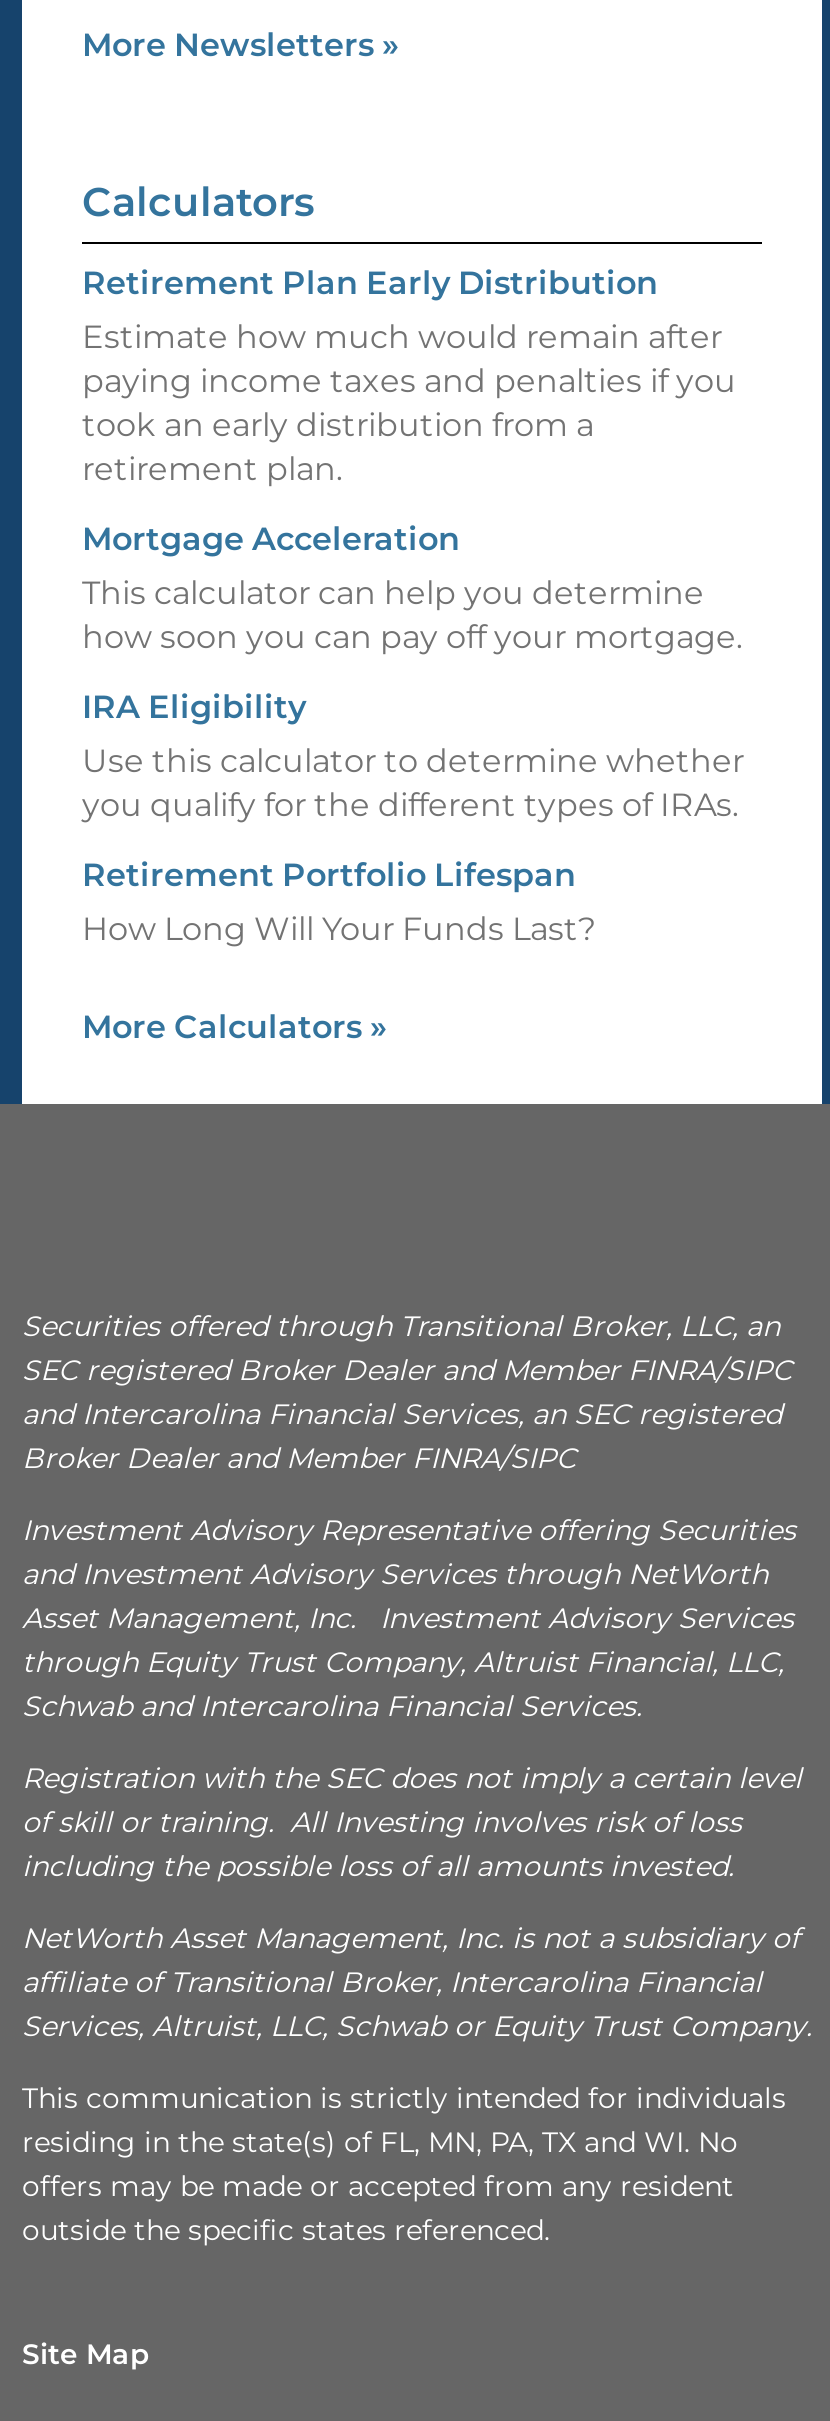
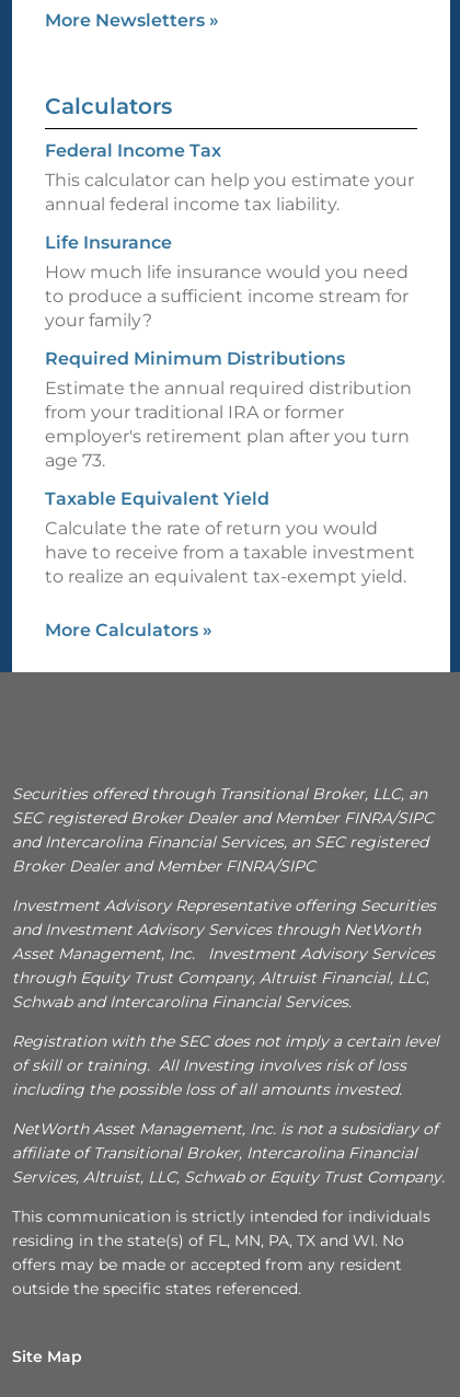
- Retirement Plan Early Distribution
- Estimate how much would remain after
- paying income taxes and penalties if you
- took an early distribution from a
- retirement plan.
+ Federal Income Tax
+ This calculator can help you estimate your
+ annual federal income tax liability.

- Mortgage Acceleration
- This calculator can help you determine
- how soon you can pay off your mortgage.
+ Life Insurance
+ How much life insurance would you need
+ to produce a sufficient income stream for
+ your family?

- IRA Eligibility
- Use this calculator to determine whether
- you qualify for the different types of IRAs.
+ Required Minimum Distributions
+ Estimate the annual required distribution
+ from your traditional IRA or former
+ employer's retirement plan after you turn
+ age 73.

- Retirement Portfolio Lifespan
- How Long Will Your Funds Last?
+ Taxable Equivalent Yield
+ Calculate the rate of return you would
+ have to receive from a taxable investment
+ to realize an equivalent tax-exempt yield.
